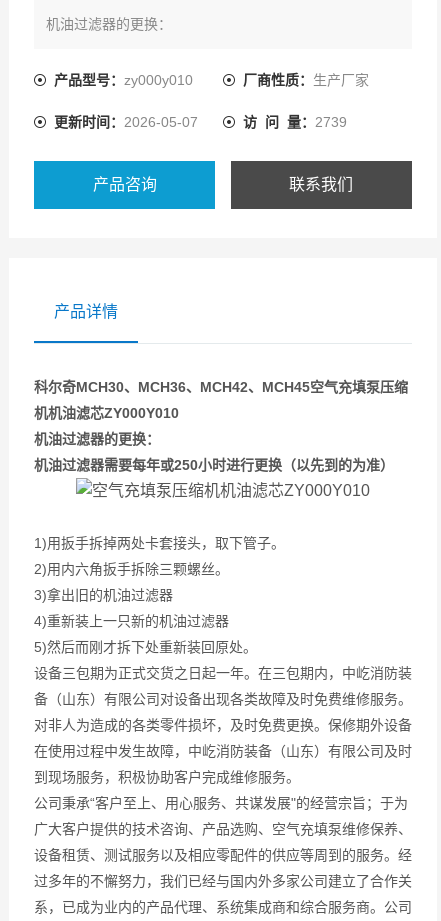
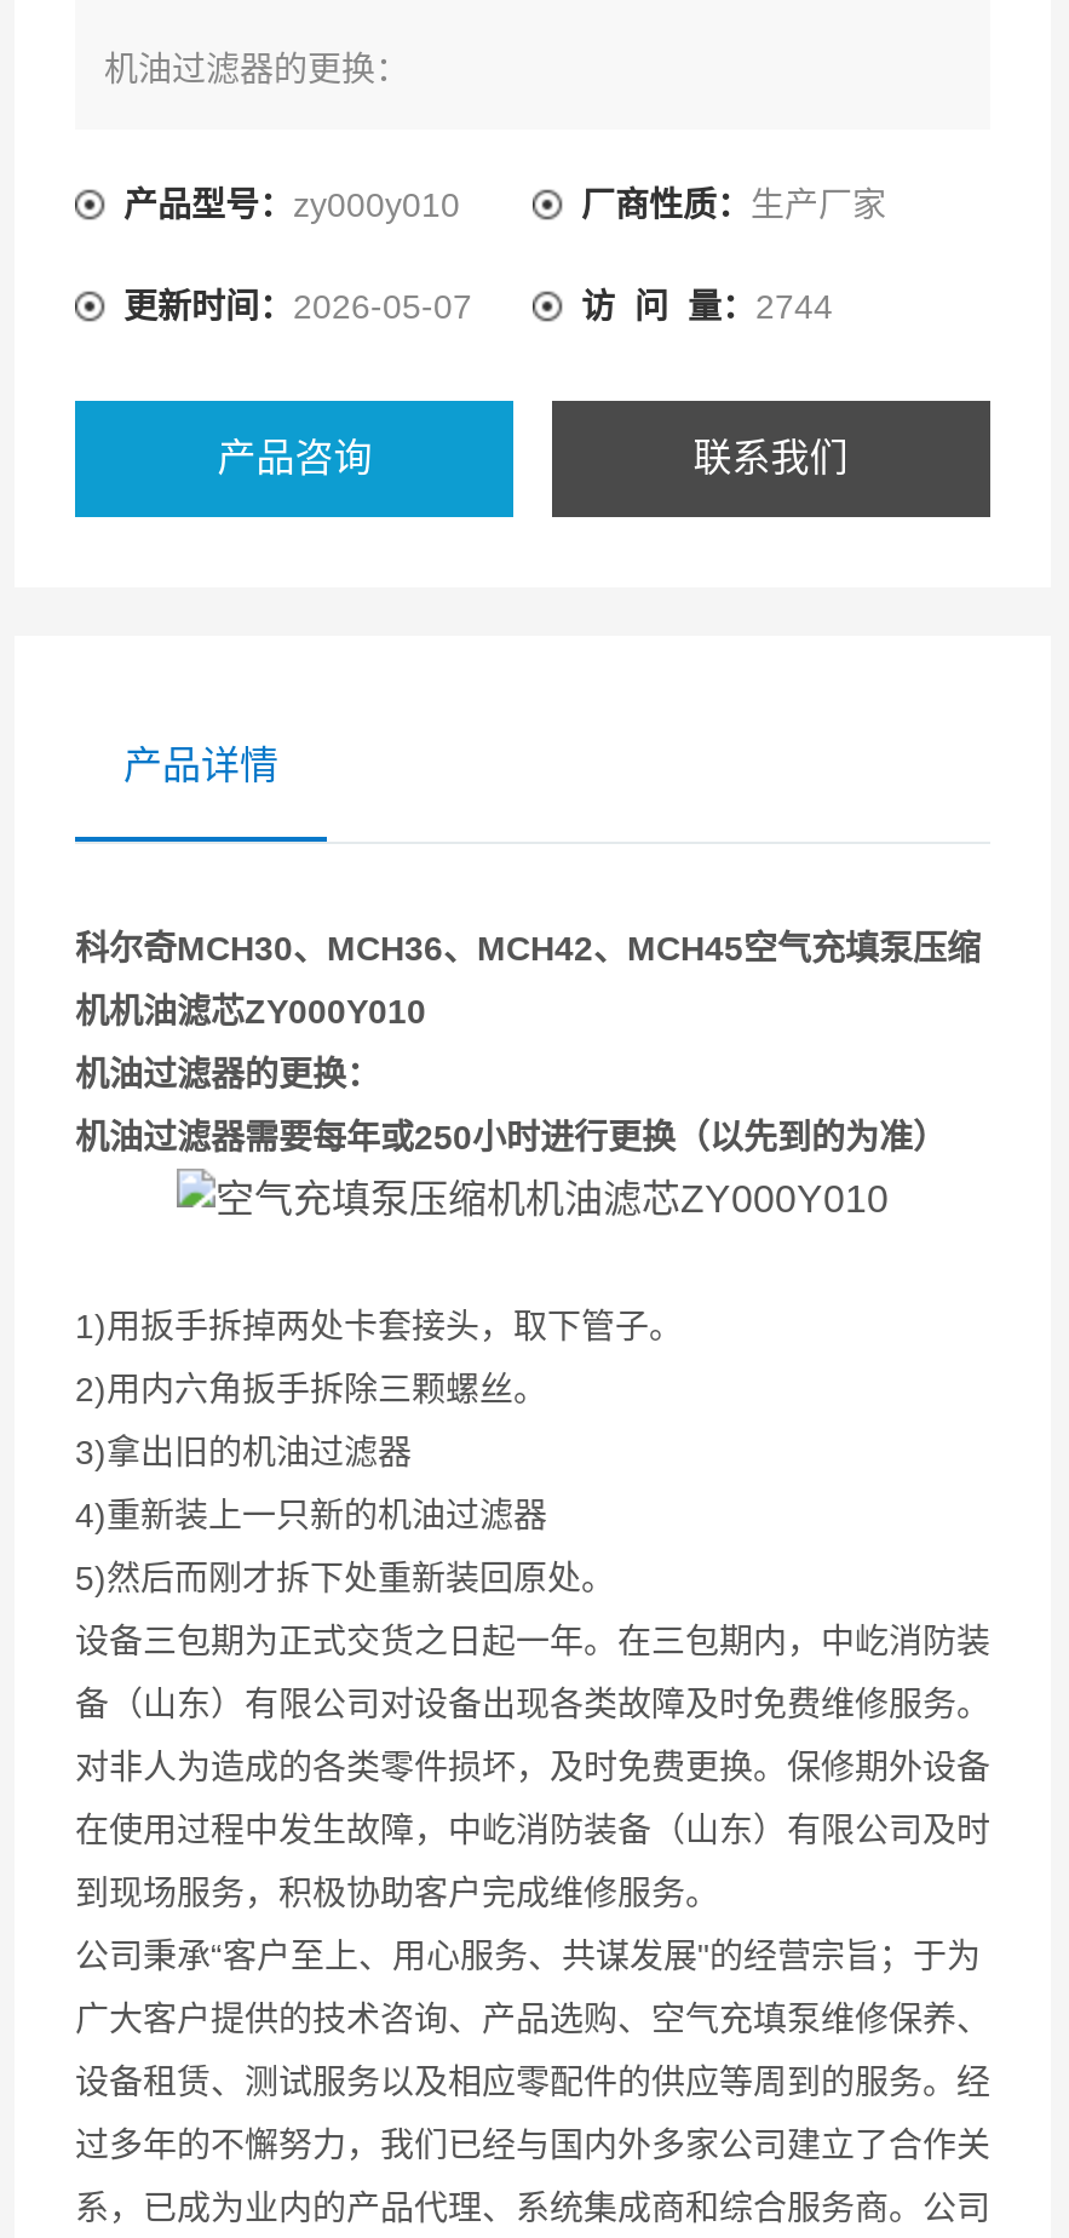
- 访 问 量：2739
+ 访 问 量：2744
